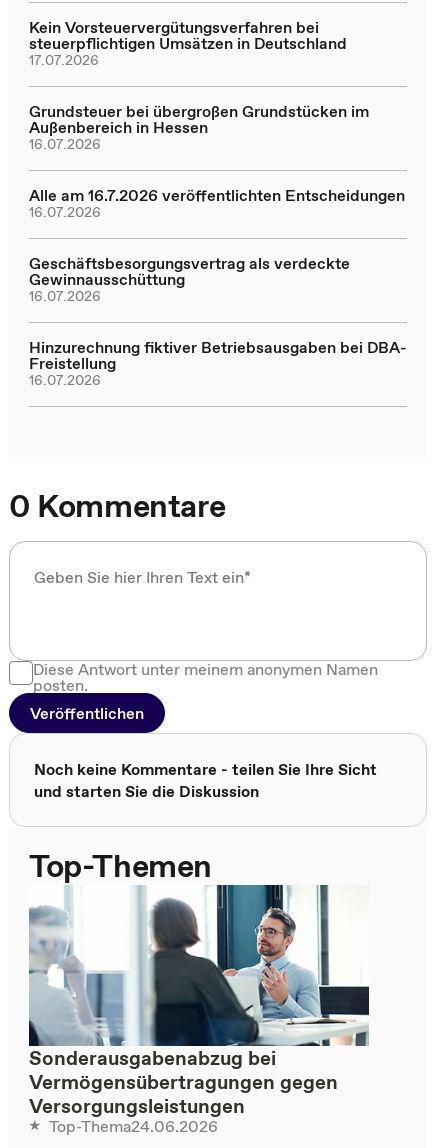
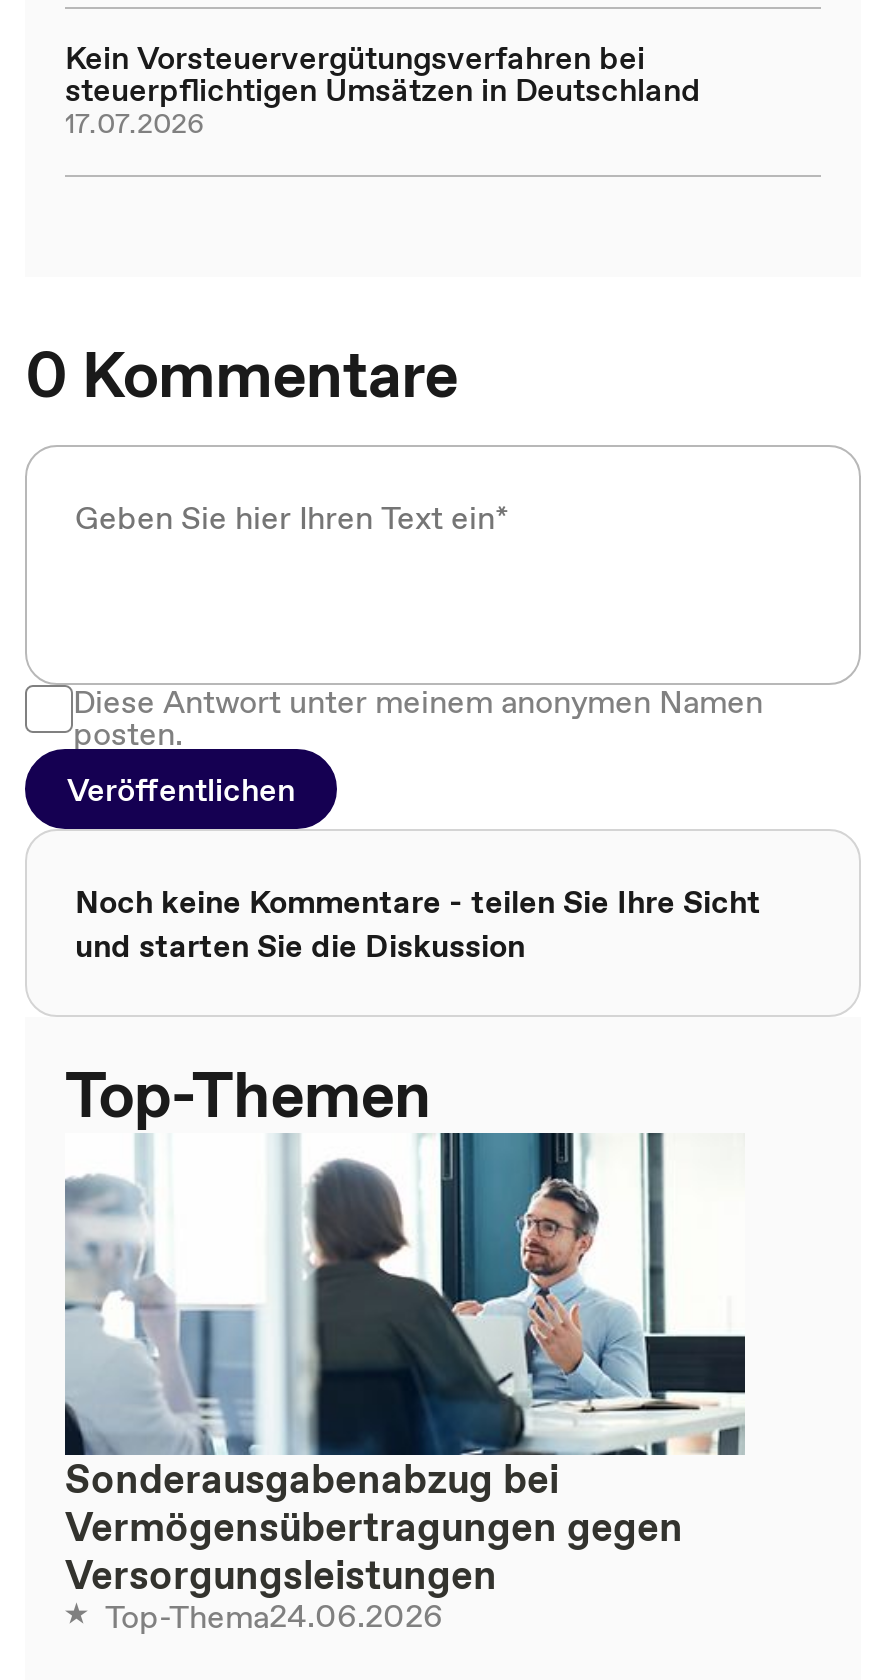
- Grundsteuer bei übergroßen Grundstücken im
- Außenbereich in Hessen
- 16.07.2026
- Alle am 16.7.2026 veröffentlichten Entscheidungen
- 16.07.2026
- Geschäftsbesorgungsvertrag als verdeckte
- Gewinnausschüttung
- 16.07.2026
- Hinzurechnung fiktiver Betriebsausgaben bei DBA-
- Freistellung
- 16.07.2026
